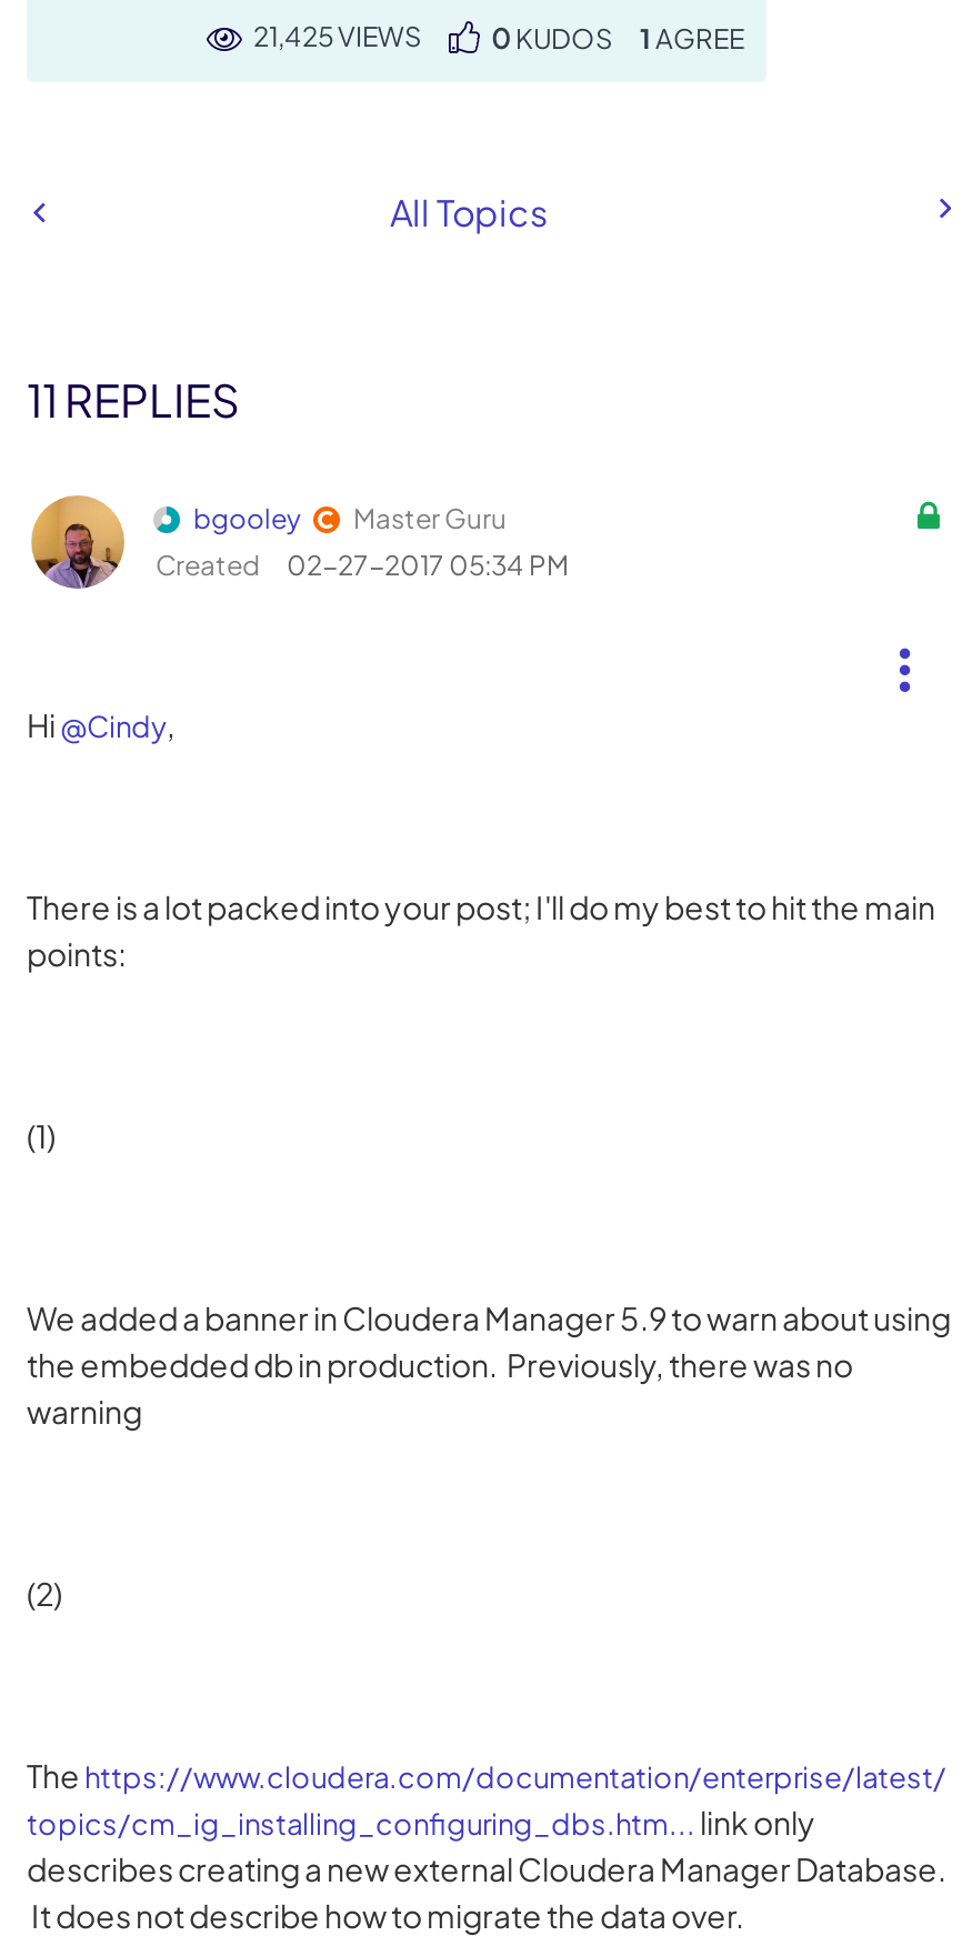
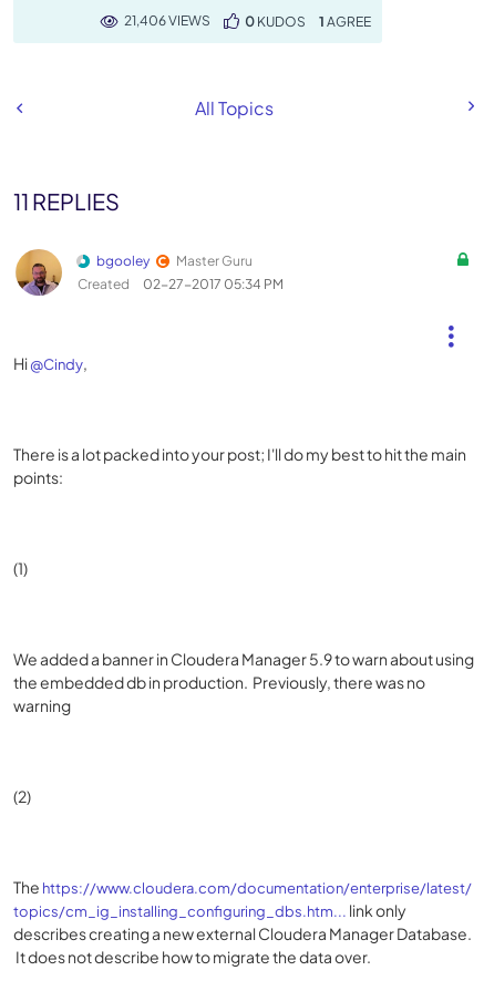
- 21,425 VIEWS
+ 21,406 VIEWS
